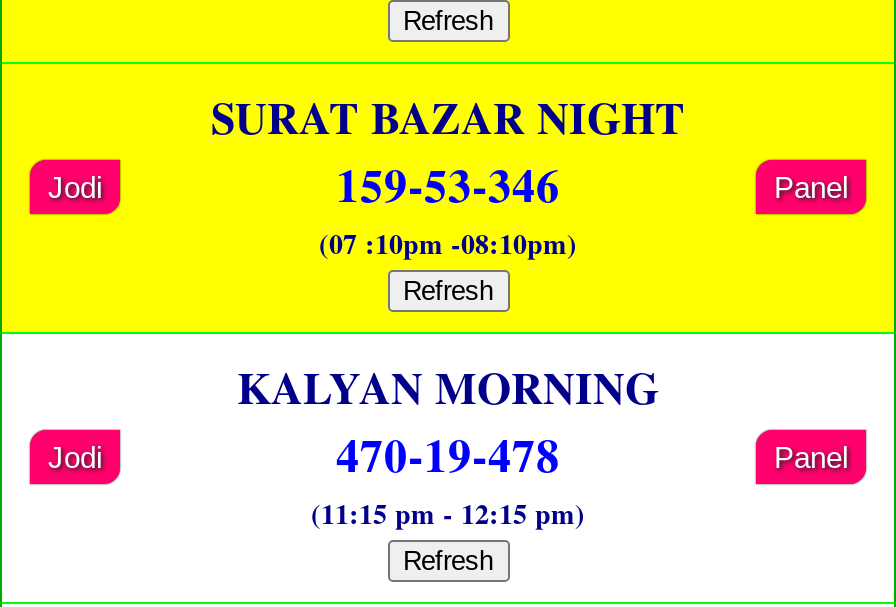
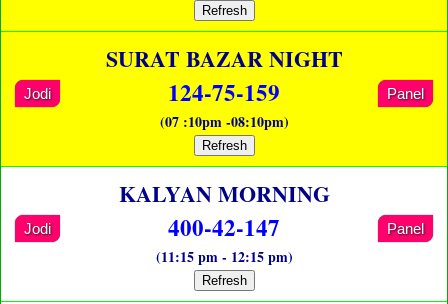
- 159-53-346
+ 124-75-159

- 470-19-478
+ 400-42-147
